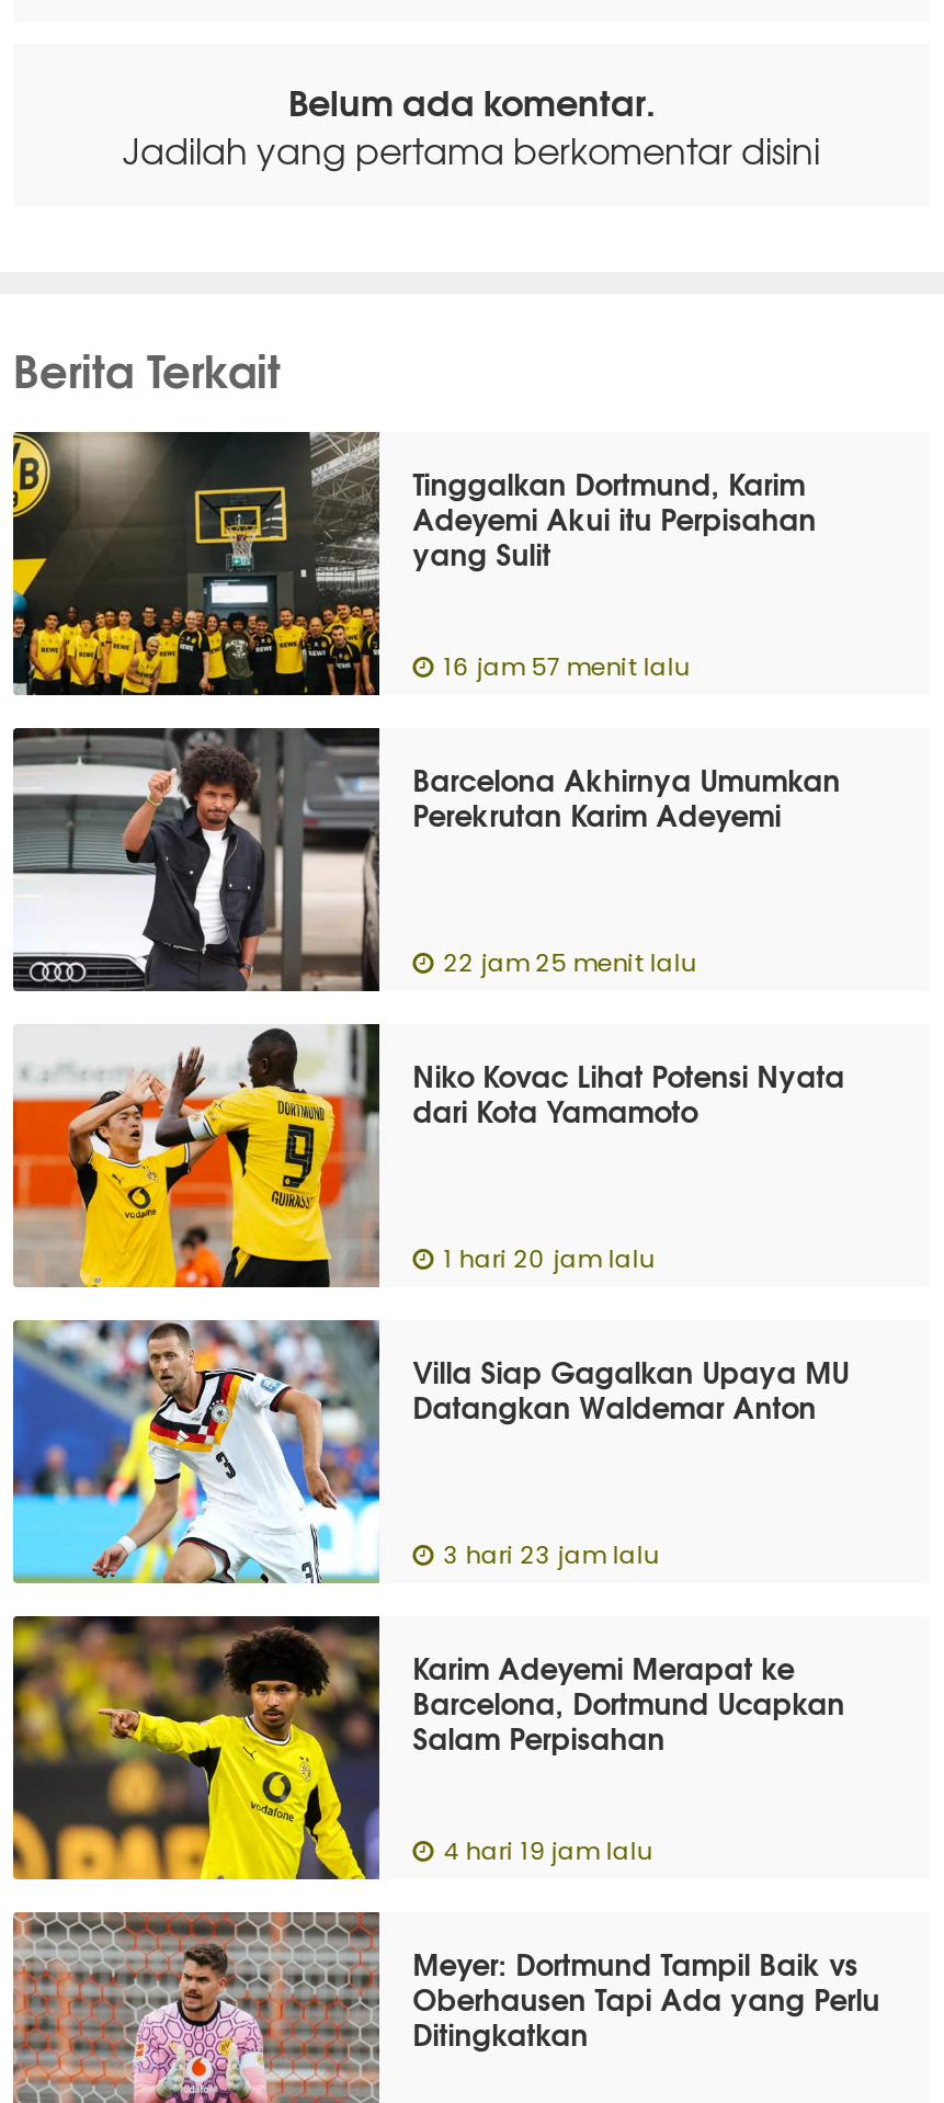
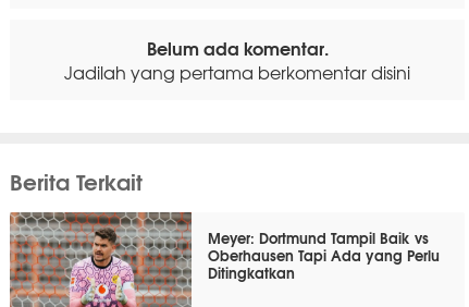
- [image]
- Tinggalkan Dortmund, Karim
- Adeyemi Akui itu Perpisahan
- yang Sulit
- 16 jam 57 menit lalu
- Barcelona Akhirnya Umumkan
- Perekrutan Karim Adeyemi

- [image]
- 22 jam 25 menit lalu
- Niko Kovac Lihat Potensi Nyata
- dari Kota Yamamoto

- [image]
- 1 hari 20 jam lalu
- Villa Siap Gagalkan Upaya MU
- Datangkan Waldemar Anton

- [image]
- 3 hari 23 jam lalu
- Karim Adeyemi Merapat ke
- Barcelona, Dortmund Ucapkan
- Salam Perpisahan
- 4 hari 19 jam lalu

- [image]
